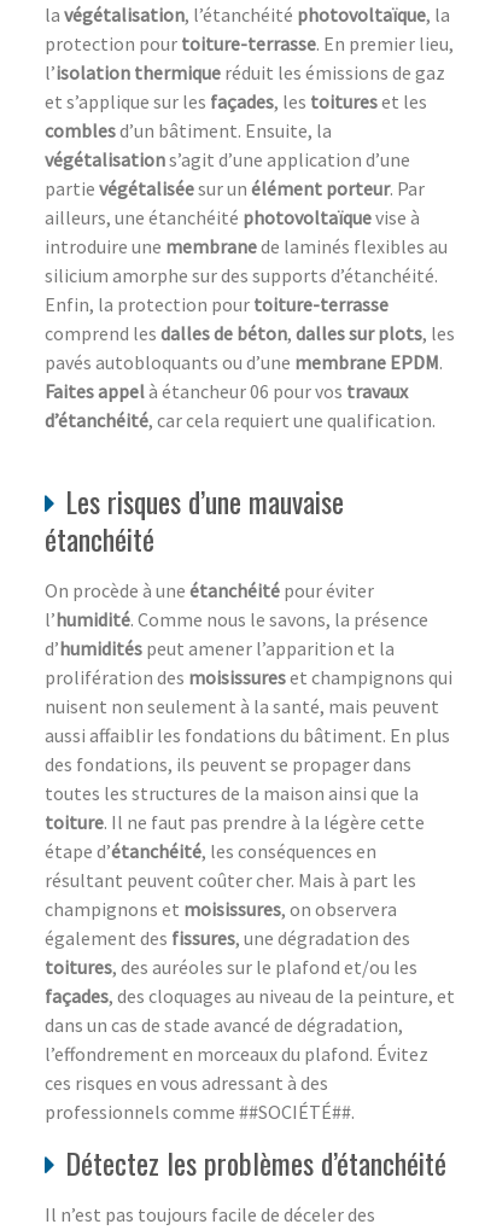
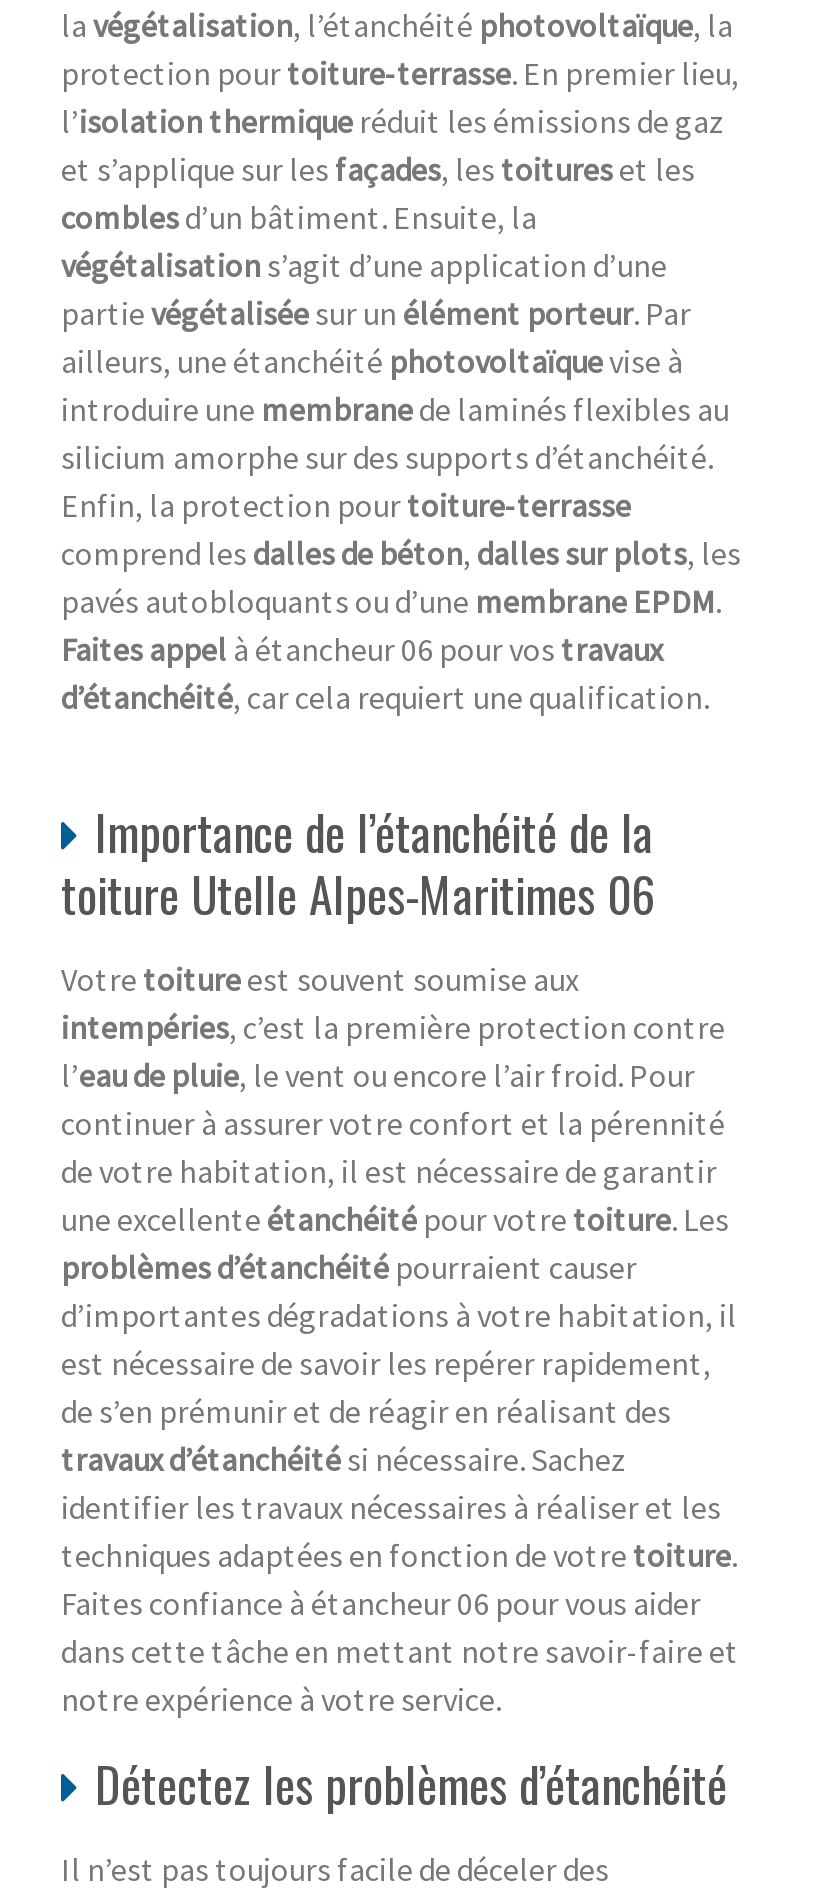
- Les risques d’une mauvaise
- étanchéité
- On procède à une étanchéité pour éviter
- l’humidité. Comme nous le savons, la présence
- d’humidités peut amener l’apparition et la
- prolifération des moisissures et champignons qui
- nuisent non seulement à la santé, mais peuvent
- aussi affaiblir les fondations du bâtiment. En plus
- des fondations, ils peuvent se propager dans
- toutes les structures de la maison ainsi que la
- toiture. Il ne faut pas prendre à la légère cette
- étape d’étanchéité, les conséquences en
- résultant peuvent coûter cher. Mais à part les
- champignons et moisissures, on observera
- également des fissures, une dégradation des
- toitures, des auréoles sur le plafond et/ou les
- façades, des cloquages au niveau de la peinture, et
- dans un cas de stade avancé de dégradation,
- l’effondrement en morceaux du plafond. Évitez
- ces risques en vous adressant à des
- professionnels comme ##SOCIÉTÉ##.
+ Importance de l’étanchéité de la
+ toiture Utelle Alpes-Maritimes 06
+ Votre toiture est souvent soumise aux
+ intempéries, c’est la première protection contre
+ l’eau de pluie, le vent ou encore l’air froid. Pour
+ continuer à assurer votre confort et la pérennité
+ de votre habitation, il est nécessaire de garantir
+ une excellente étanchéité pour votre toiture. Les
+ problèmes d’étanchéité pourraient causer
+ d’importantes dégradations à votre habitation, il
+ est nécessaire de savoir les repérer rapidement,
+ de s’en prémunir et de réagir en réalisant des
+ travaux d’étanchéité si nécessaire. Sachez
+ identifier les travaux nécessaires à réaliser et les
+ techniques adaptées en fonction de votre toiture.
+ Faites confiance à étancheur 06 pour vous aider
+ dans cette tâche en mettant notre savoir-faire et
+ notre expérience à votre service.
